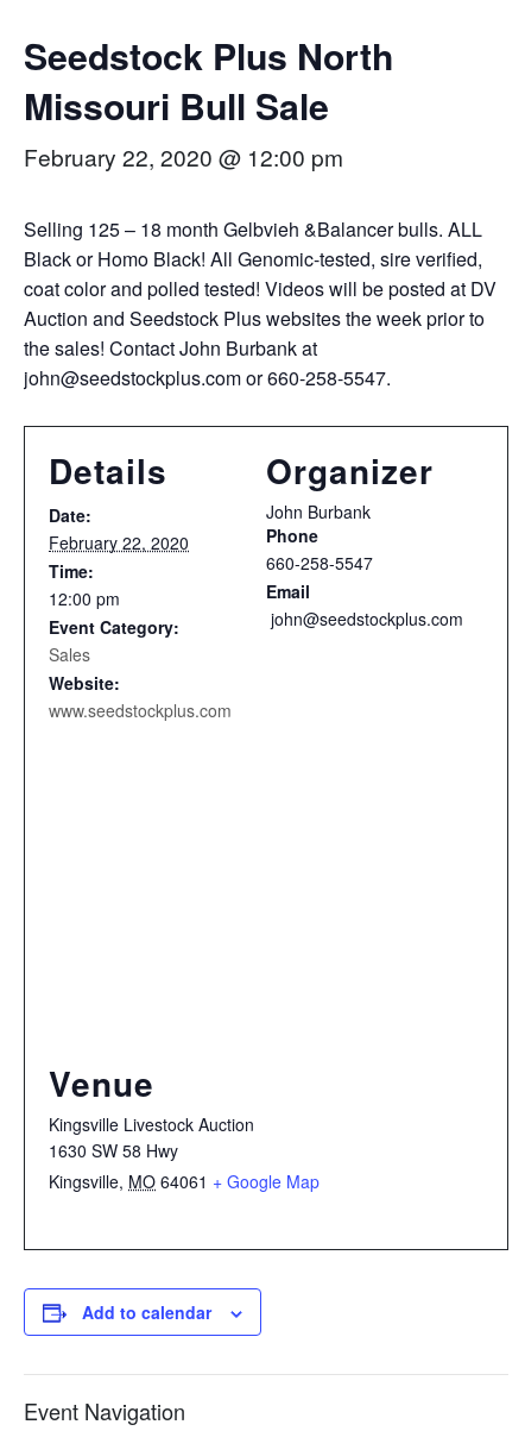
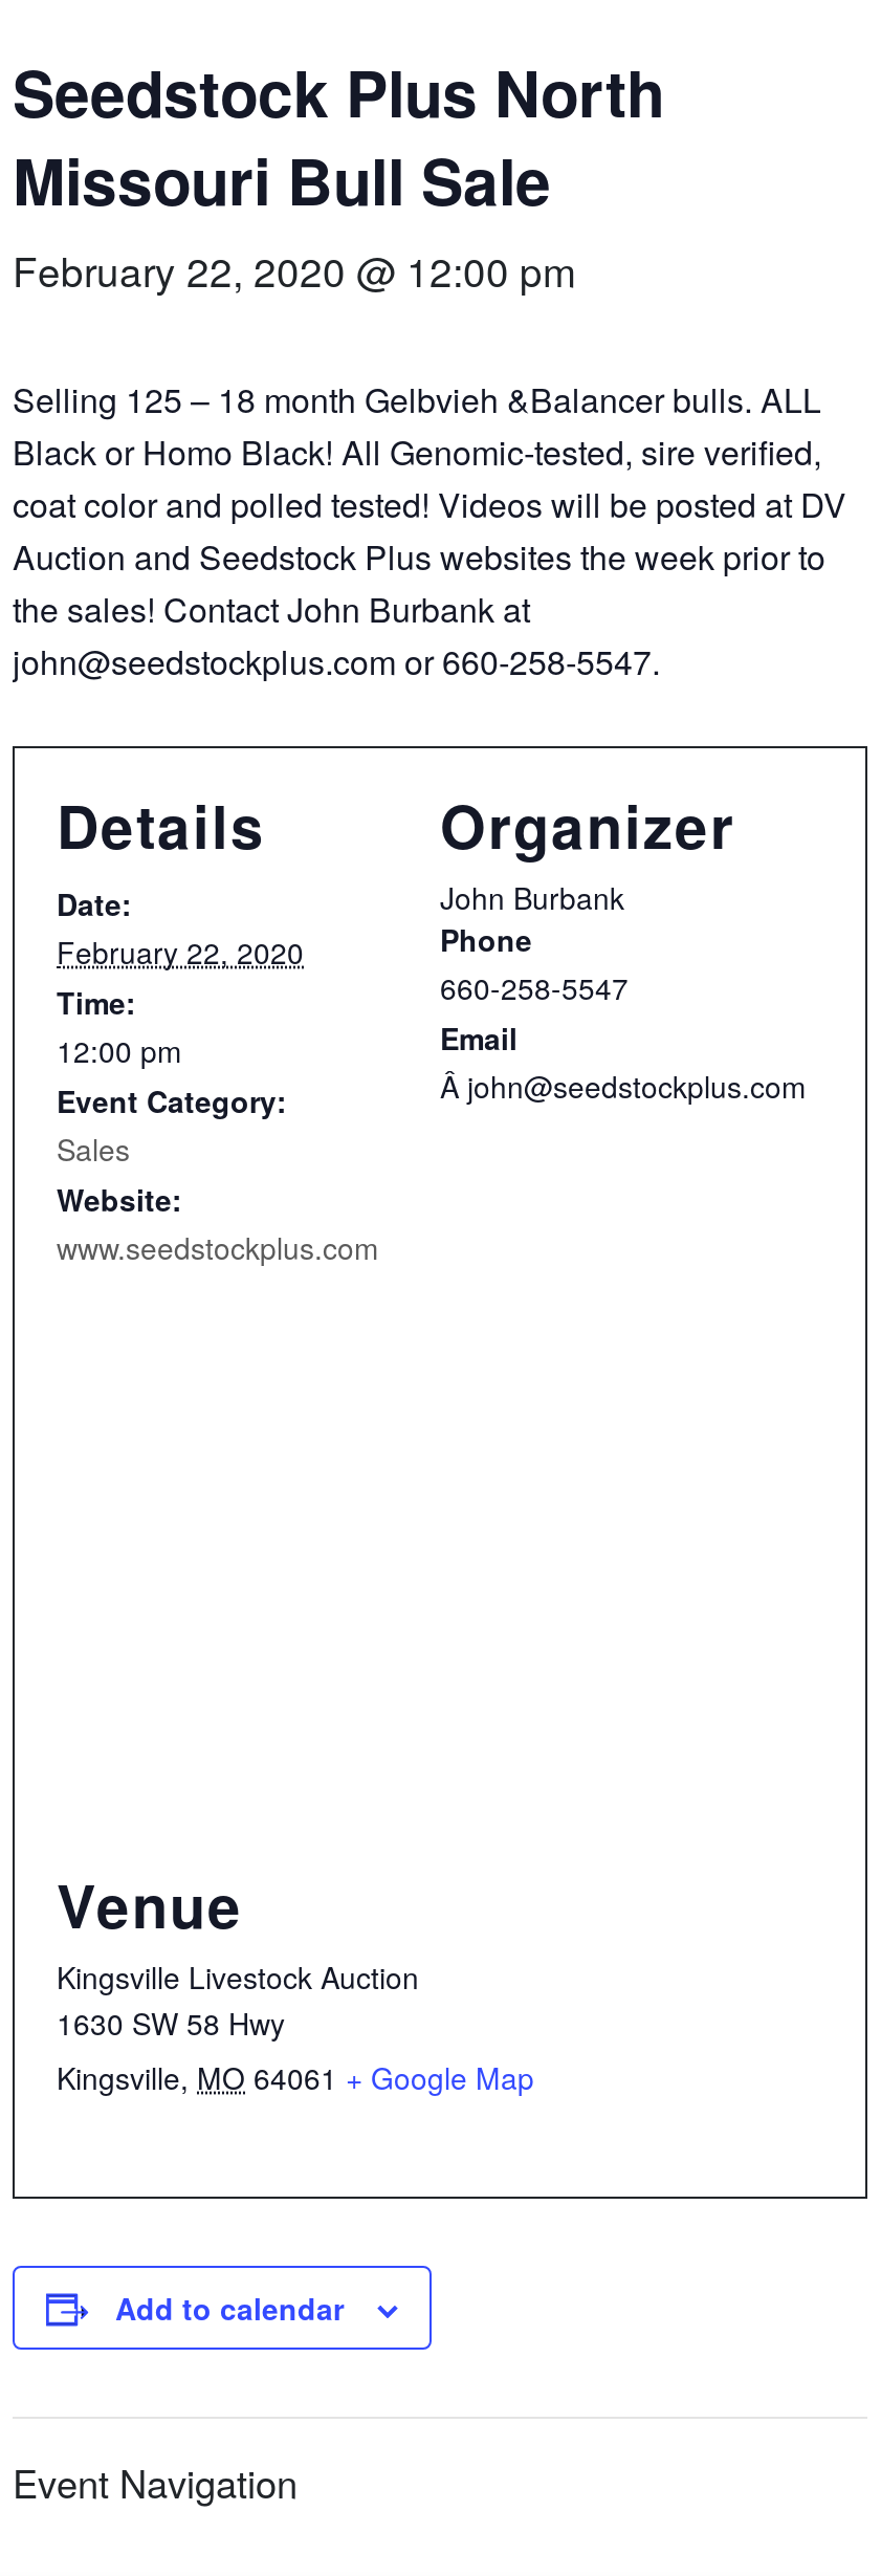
- john@seedstockplus.com
+ Â john@seedstockplus.com
